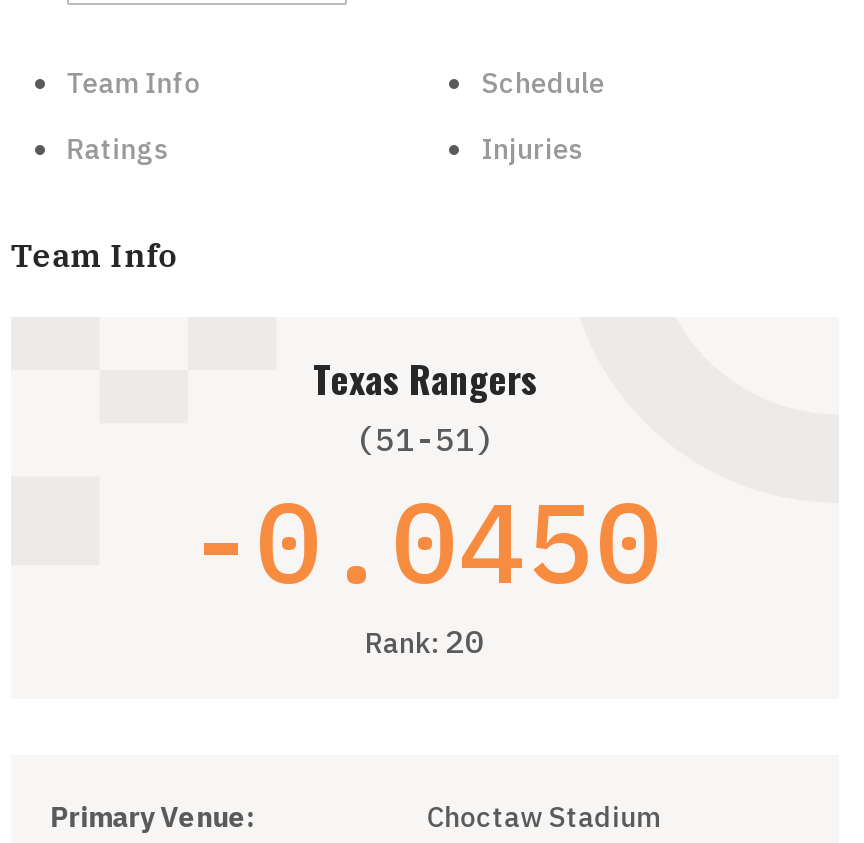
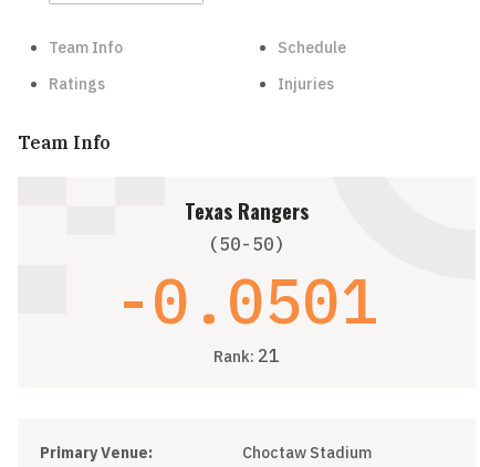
- (51-51)
+ (50-50)

- -0.0450
+ -0.0501

- Rank: 20
+ Rank: 21
